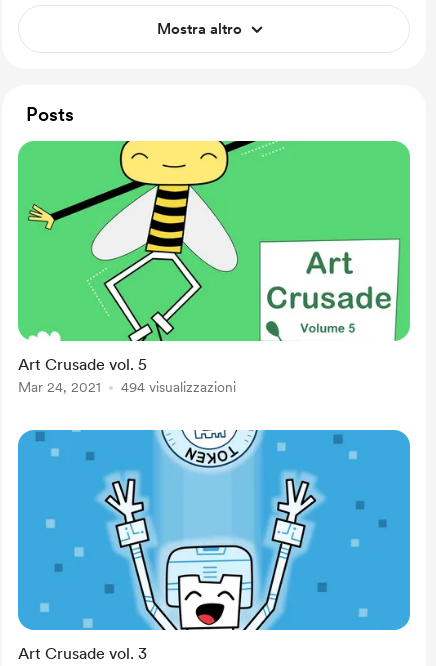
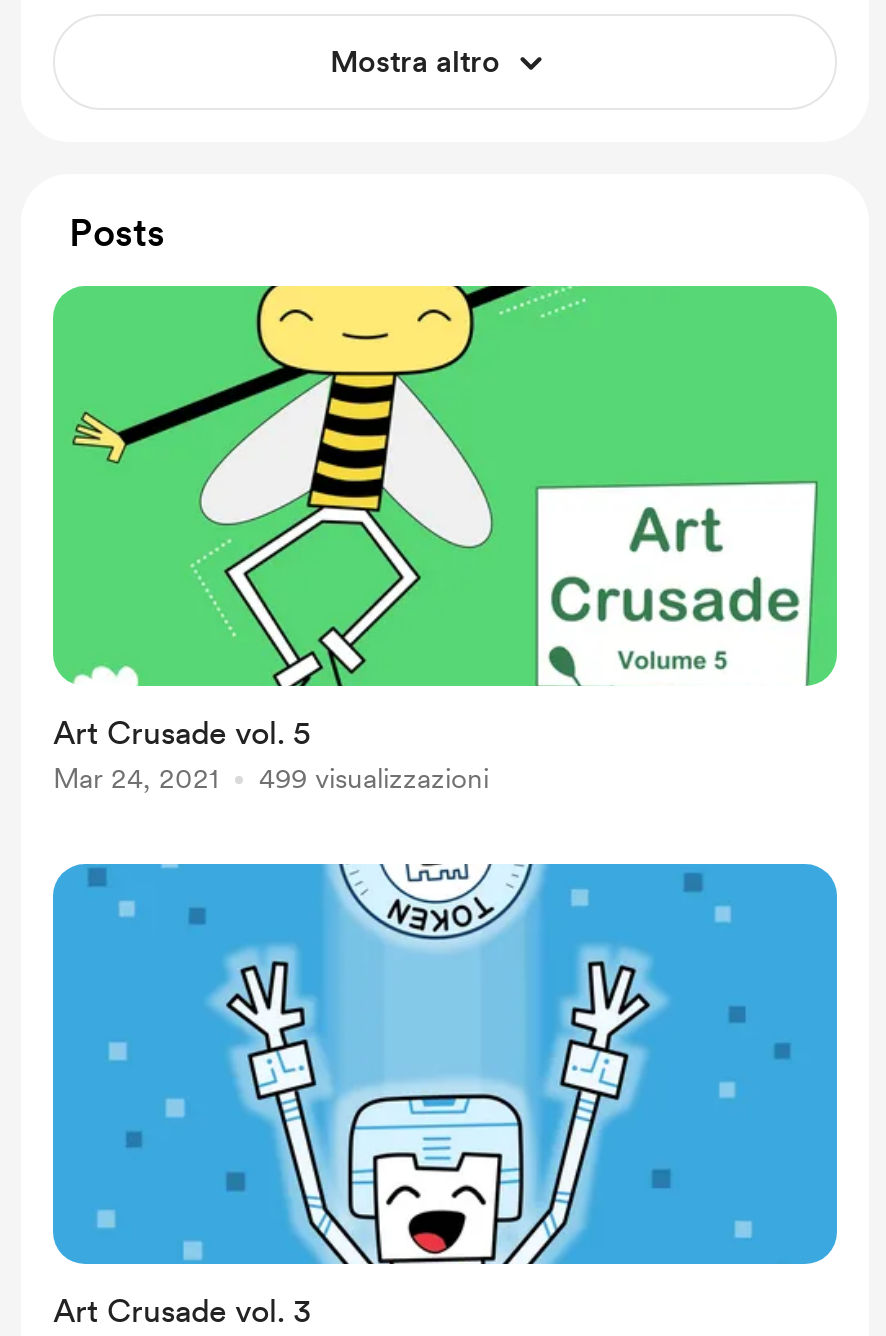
- 494 visualizzazioni
+ 499 visualizzazioni
